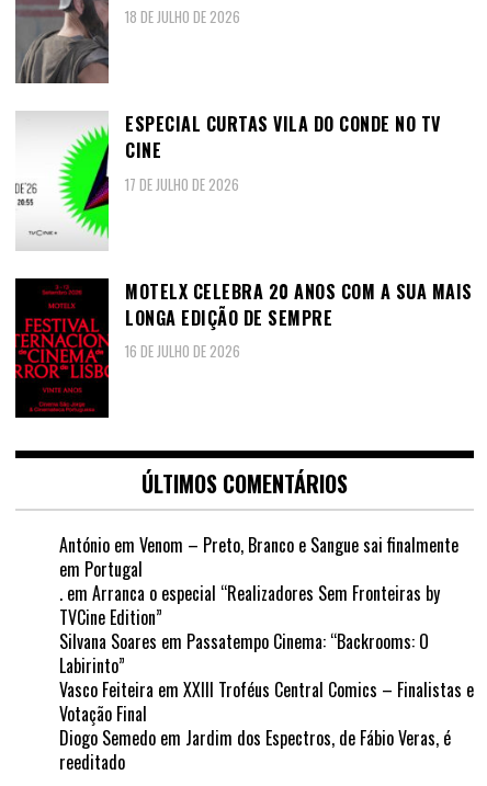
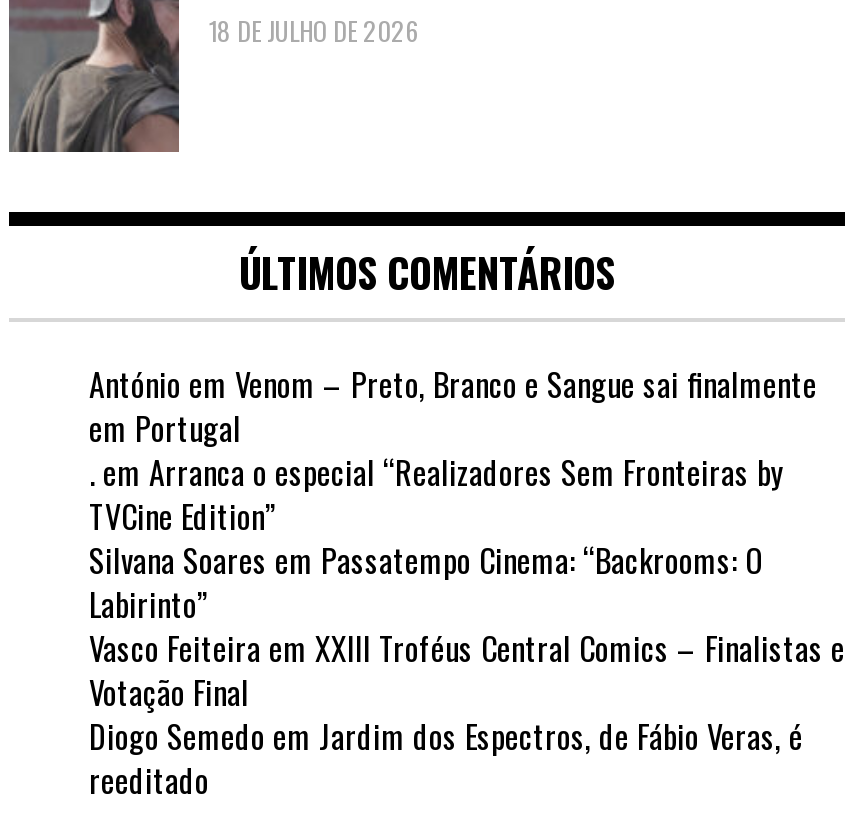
- [image]
- ESPECIAL CURTAS VILA DO CONDE NO TV
- CINE
- 17 DE JULHO DE 2026

- [image]
- MOTELX CELEBRA 20 ANOS COM A SUA MAIS
- LONGA EDIÇÃO DE SEMPRE
- 16 DE JULHO DE 2026
